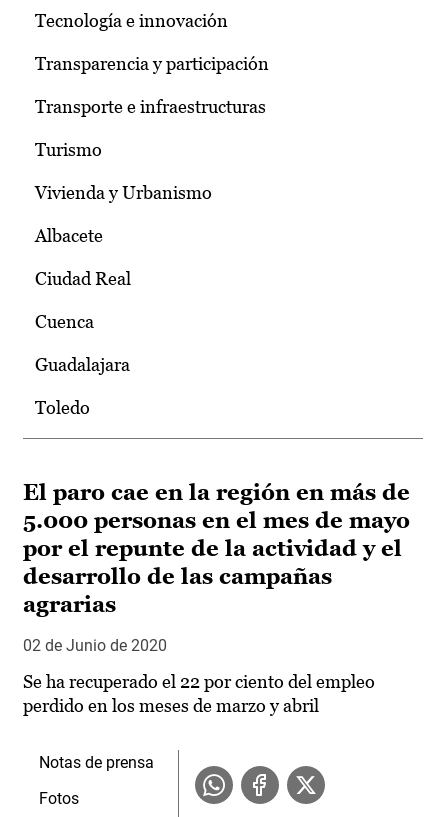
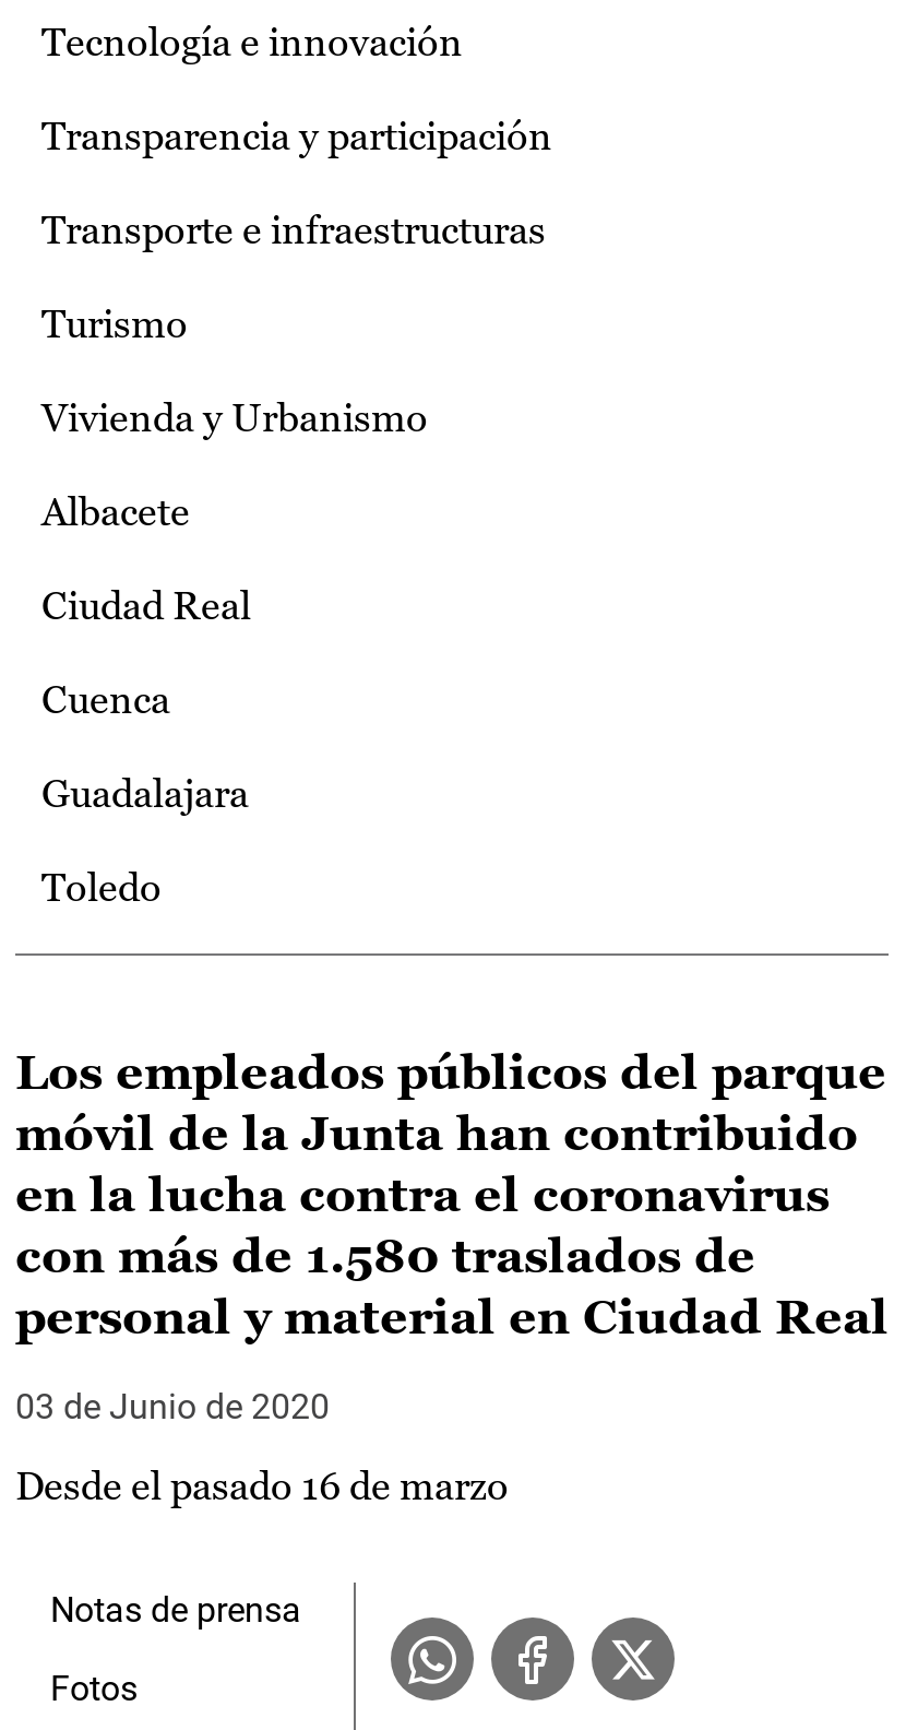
- El paro cae en la región en más de
- 5.000 personas en el mes de mayo
- por el repunte de la actividad y el
- desarrollo de las campañas
- agrarias
+ Los empleados públicos del parque
+ móvil de la Junta han contribuido
+ en la lucha contra el coronavirus
+ con más de 1.580 traslados de
+ personal y material en Ciudad Real

- 02 de Junio de 2020
+ 03 de Junio de 2020

- Se ha recuperado el 22 por ciento del empleo
- perdido en los meses de marzo y abril
+ Desde el pasado 16 de marzo
